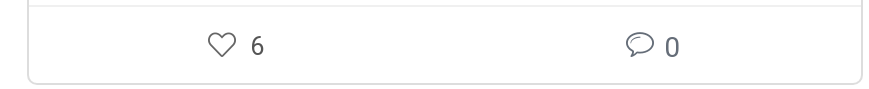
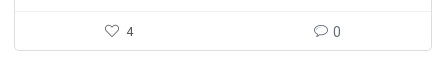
- 6
+ 4
